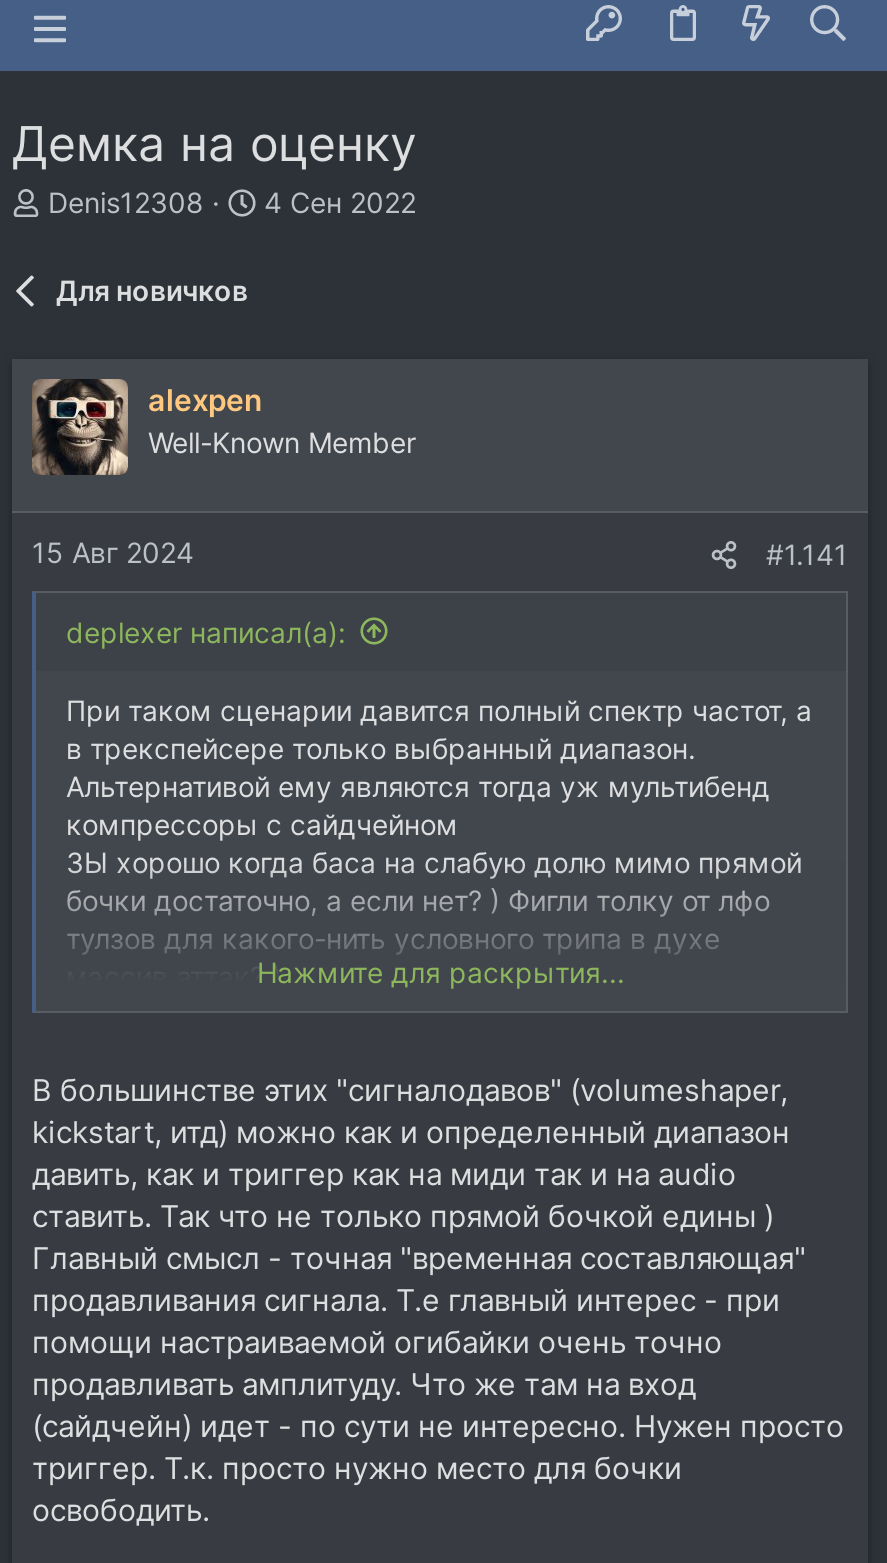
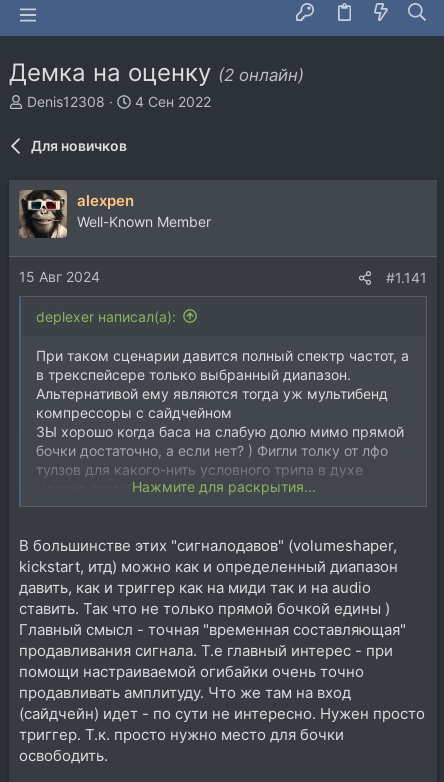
- Демка на оценку
+ Демка на оценку (2 онлайн)
